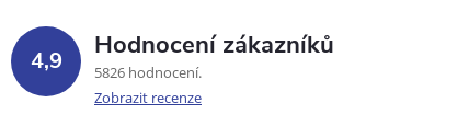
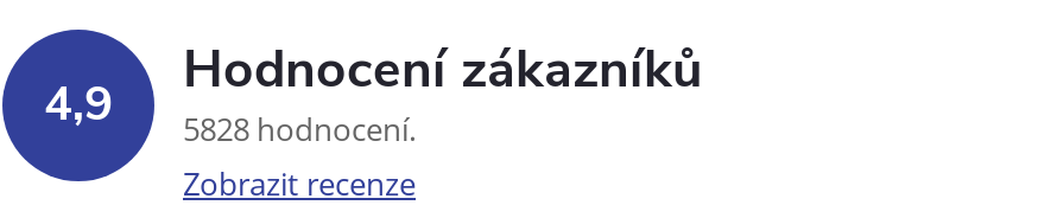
- 4,9 5826 hodnocení Hodnocení zákazníků
+ 4,9 5828 hodnocení Hodnocení zákazníků
